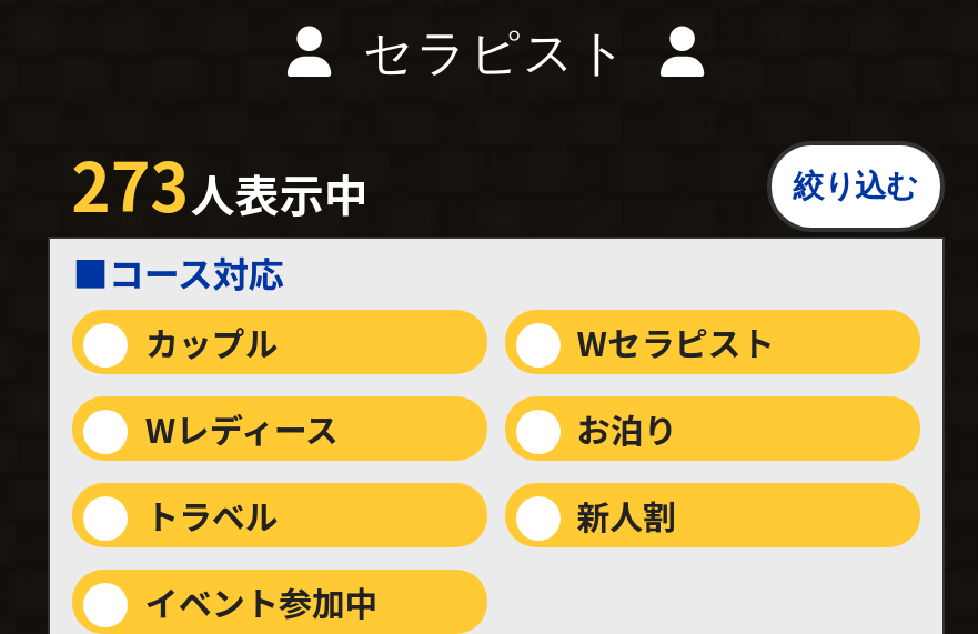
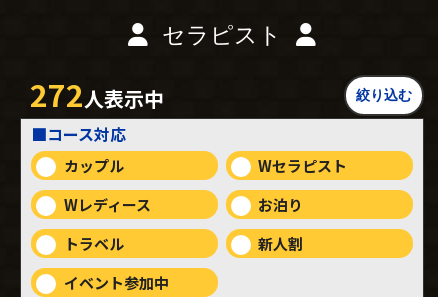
- 273人表示中
+ 272人表示中
